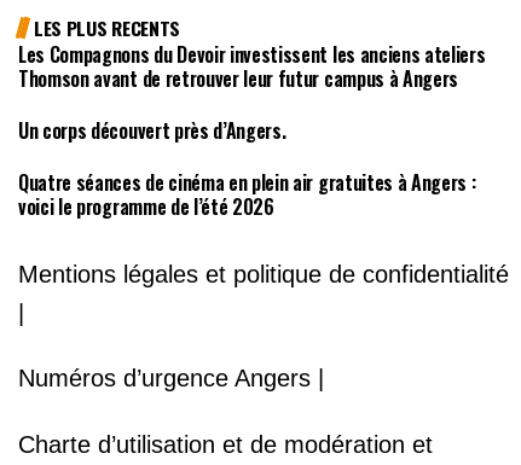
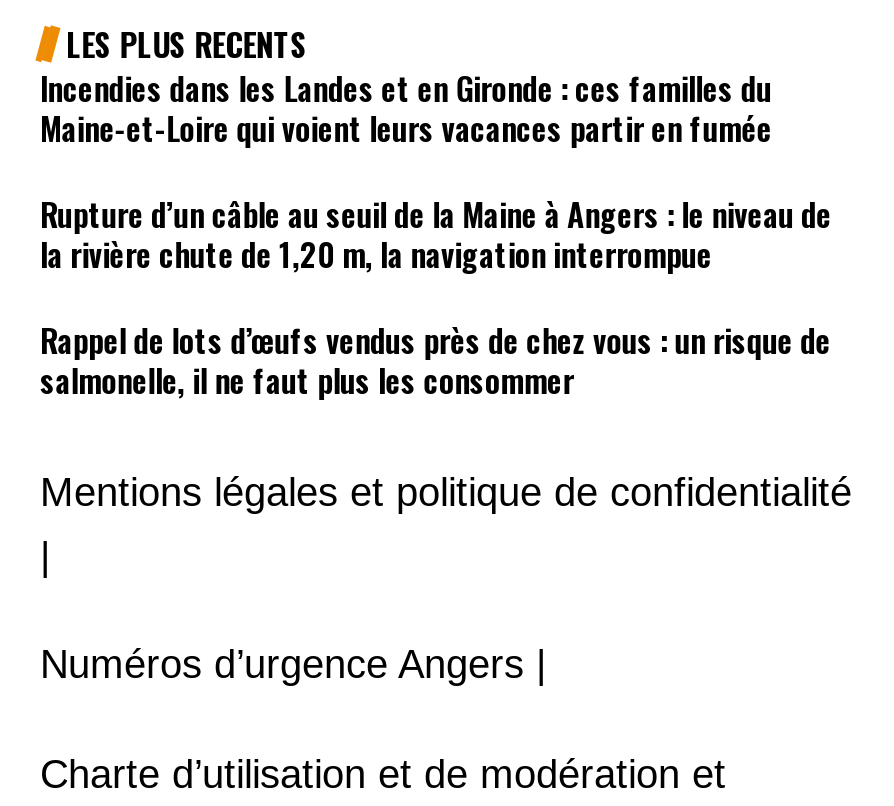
- Les Compagnons du Devoir investissent les anciens ateliers
- Thomson avant de retrouver leur futur campus à Angers
+ Incendies dans les Landes et en Gironde : ces familles du
+ Maine-et-Loire qui voient leurs vacances partir en fumée

- Un corps découvert près d’Angers.
+ Rupture d’un câble au seuil de la Maine à Angers : le niveau de
+ la rivière chute de 1,20 m, la navigation interrompue

- Quatre séances de cinéma en plein air gratuites à Angers :
- voici le programme de l’été 2026
+ Rappel de lots d’œufs vendus près de chez vous : un risque de
+ salmonelle, il ne faut plus les consommer
